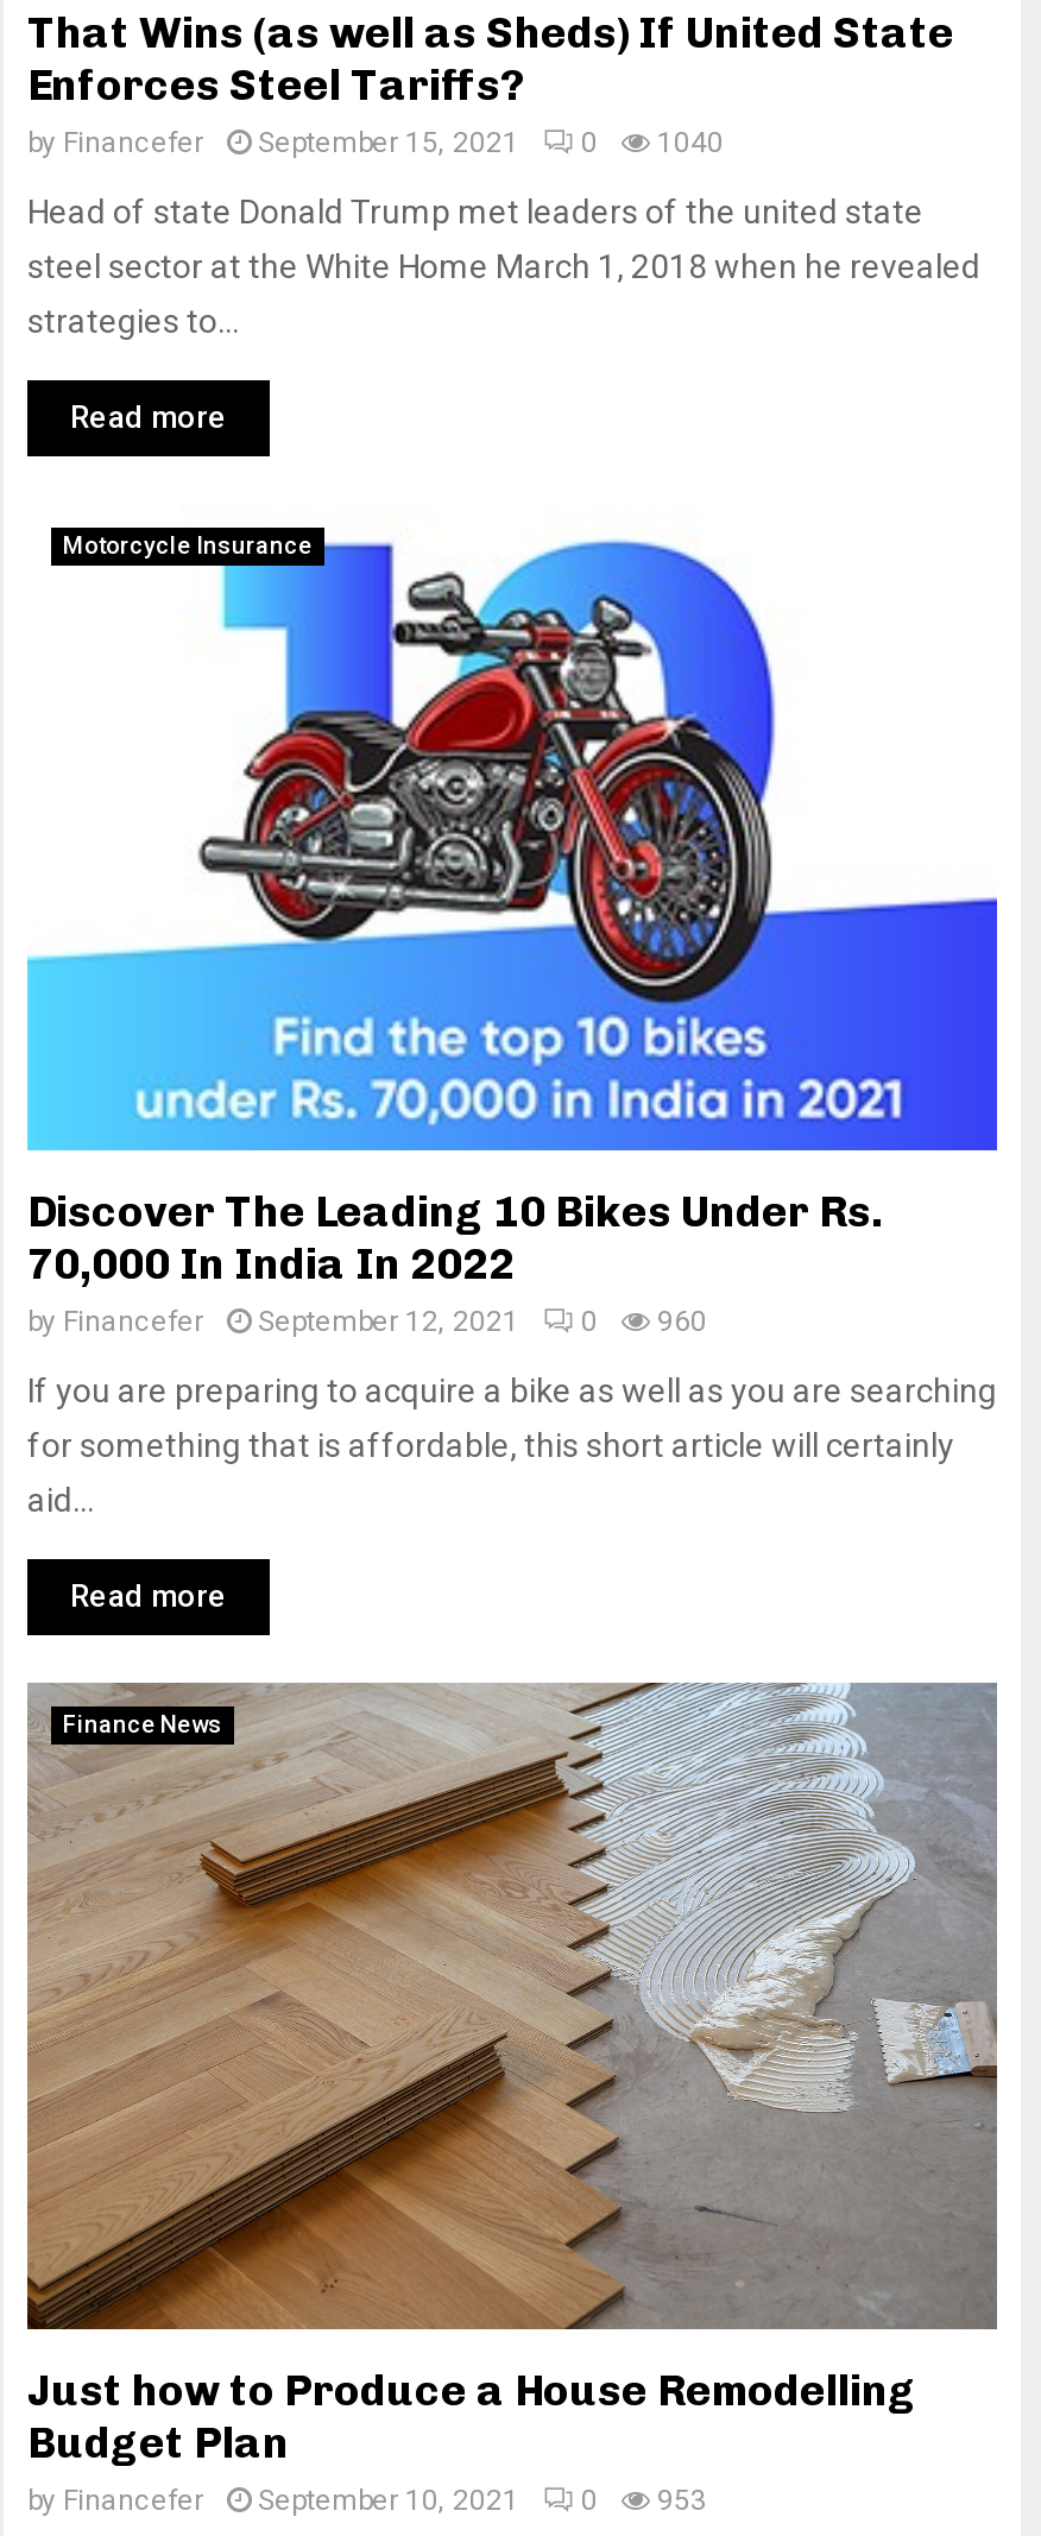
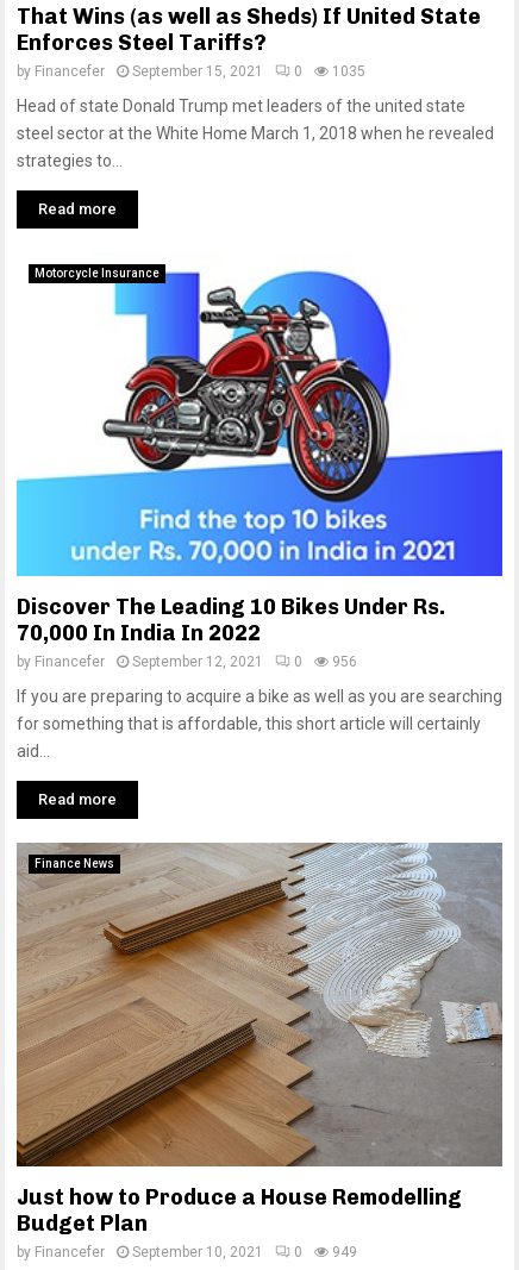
- by Financefer September 15, 2021 0 1040
+ by Financefer September 15, 2021 0 1035

- by Financefer September 12, 2021 0 960
+ by Financefer September 12, 2021 0 956

- by Financefer September 10, 2021 0 953
+ by Financefer September 10, 2021 0 949
